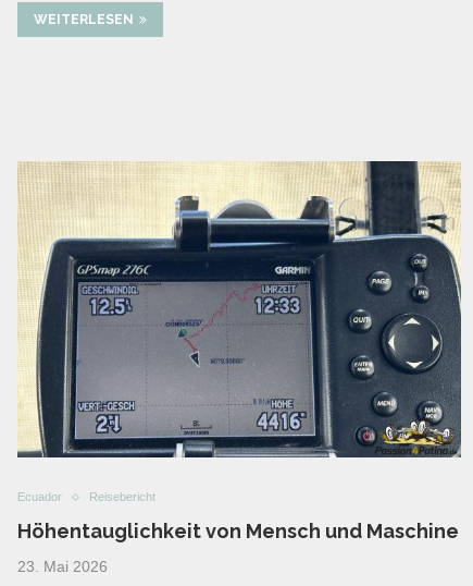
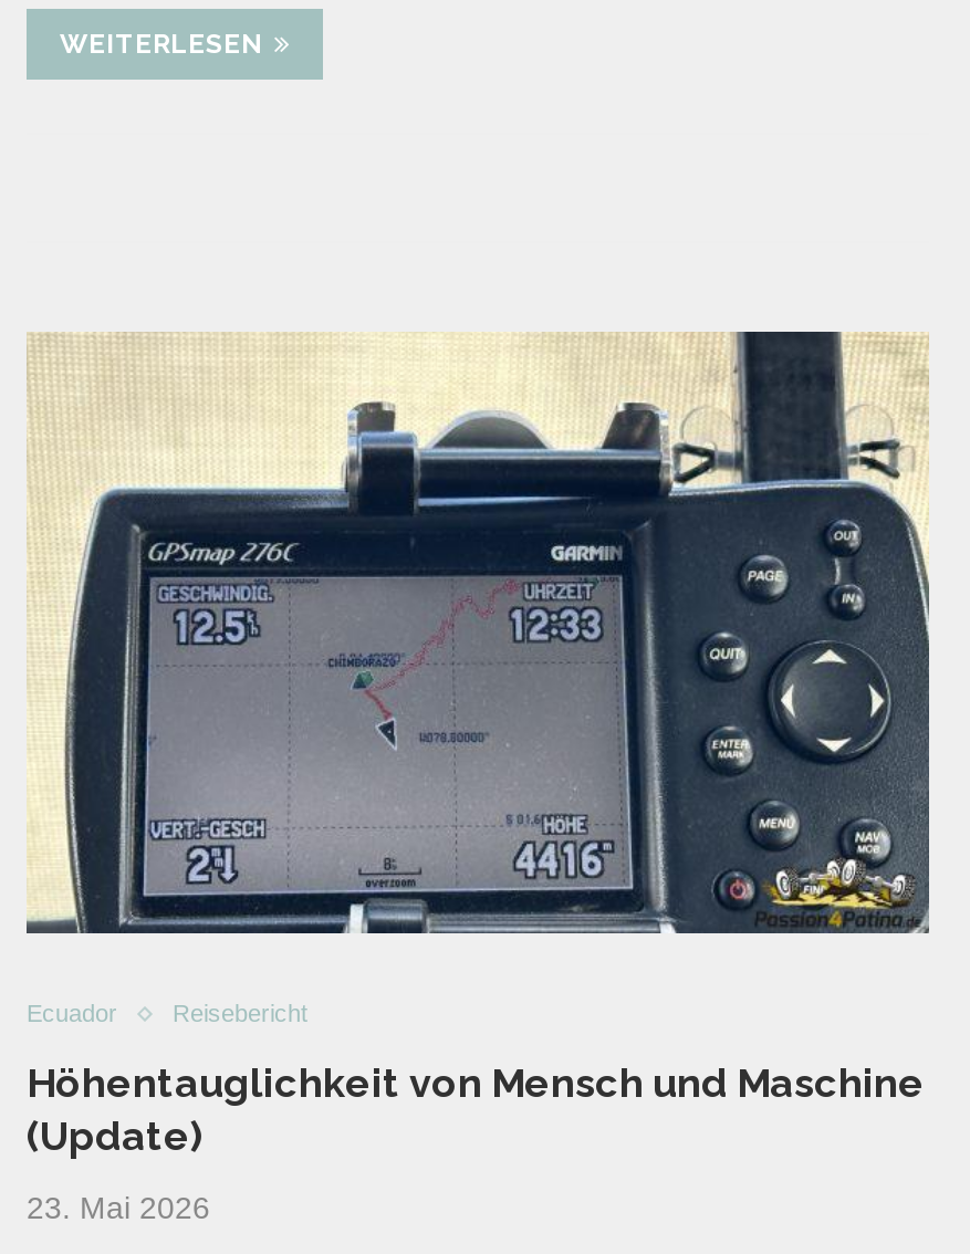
+ (Update)
